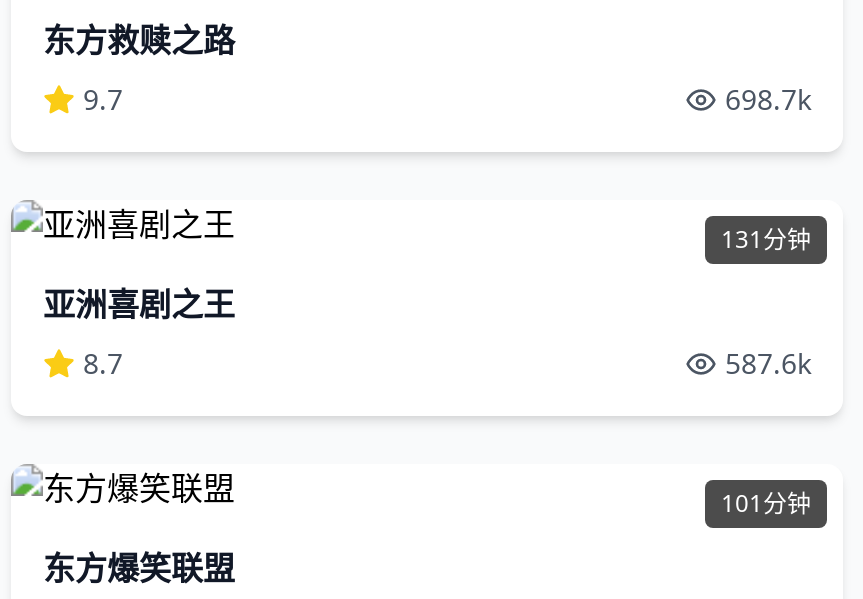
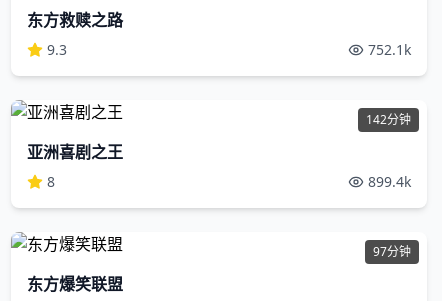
- 9.7
+ 9.3

- 698.7k
+ 752.1k

- 131分钟
+ 142分钟

- 8.7
+ 8

- 587.6k
+ 899.4k

- 101分钟
+ 97分钟
